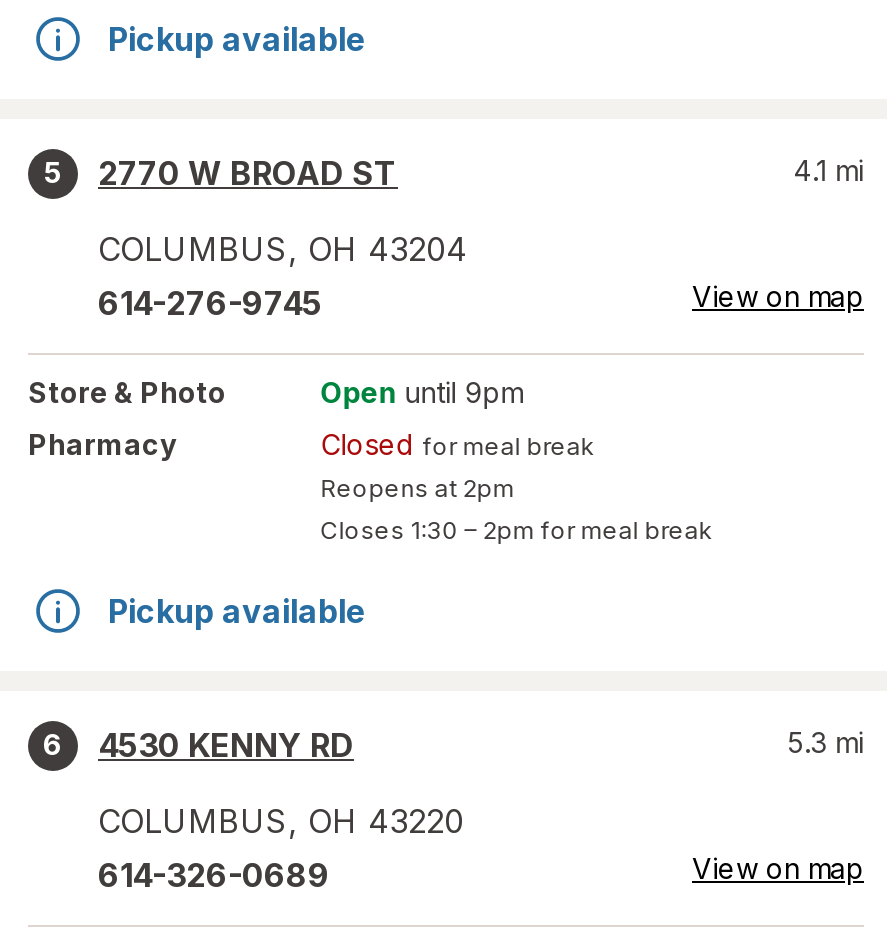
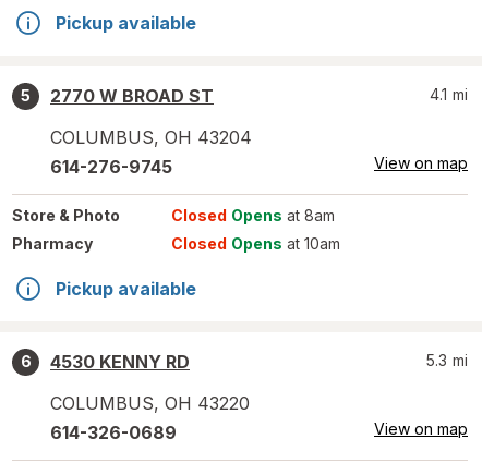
- Open until 9pm
+ Closed Opens at 8am

- Closed for meal break
- Reopens at 2pm
- Closes 1:30 – 2pm for meal break
+ Closed Opens at 10am
